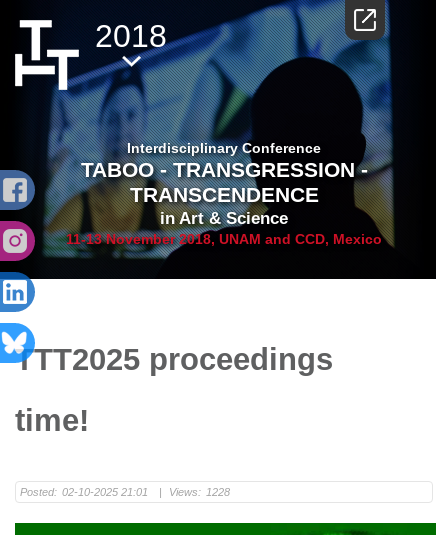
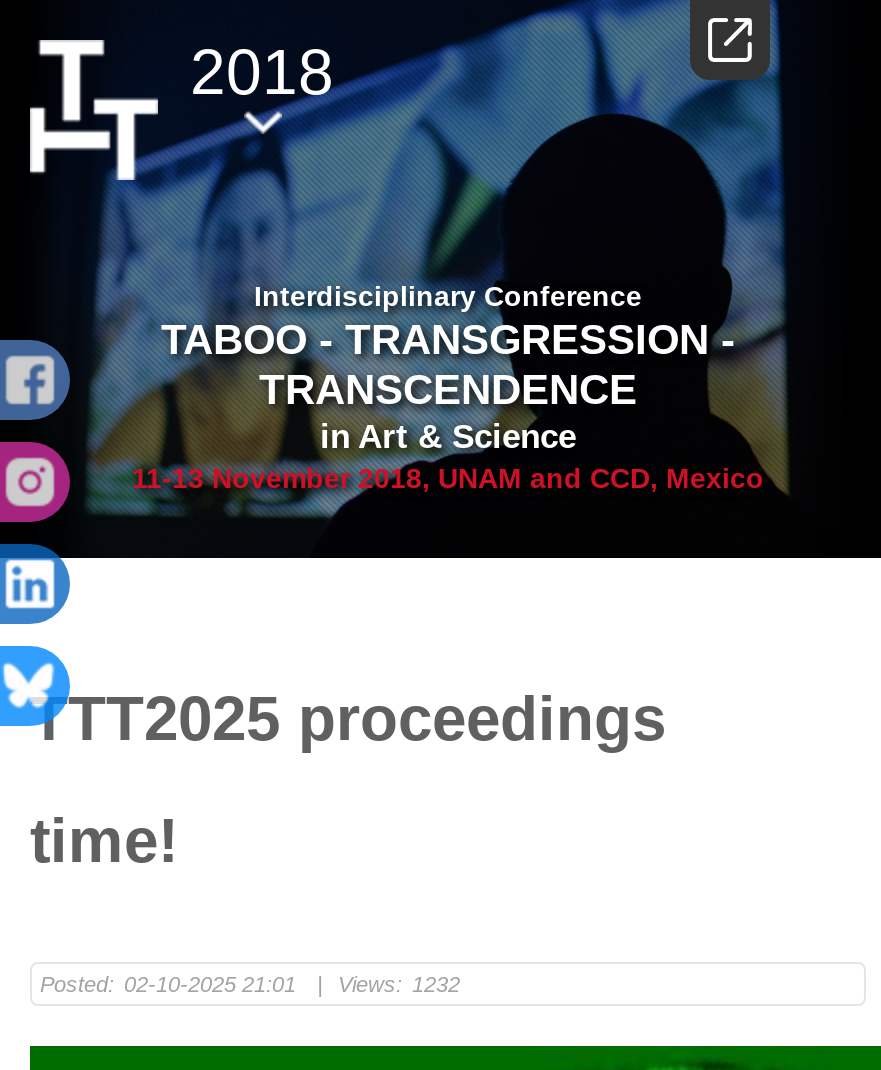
- Views: 1228
+ Views: 1232
